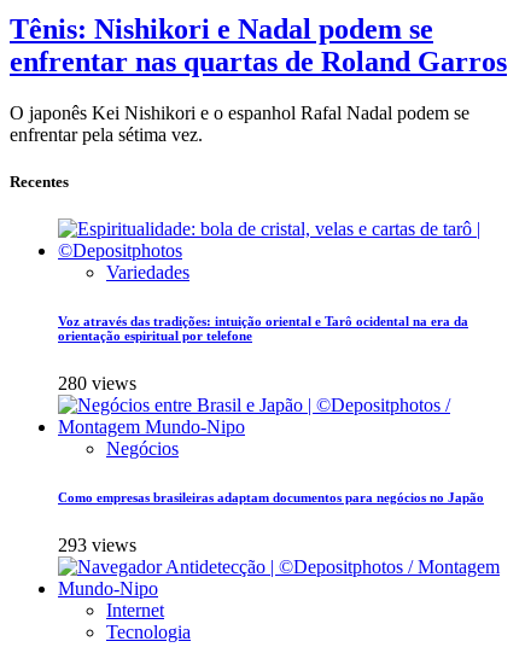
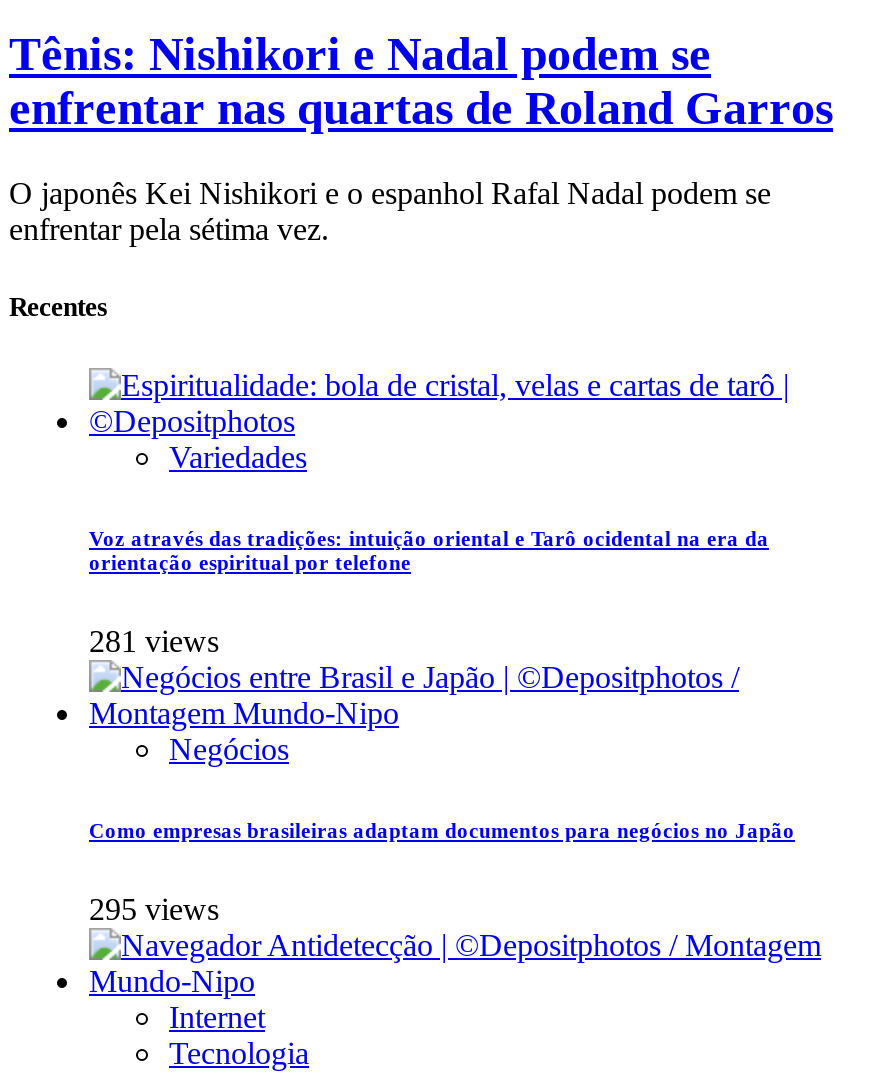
- 280 views
+ 281 views

- 293 views
+ 295 views
